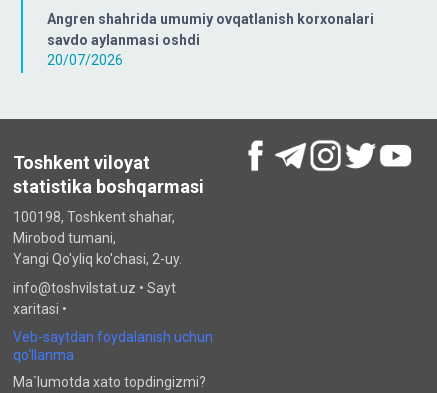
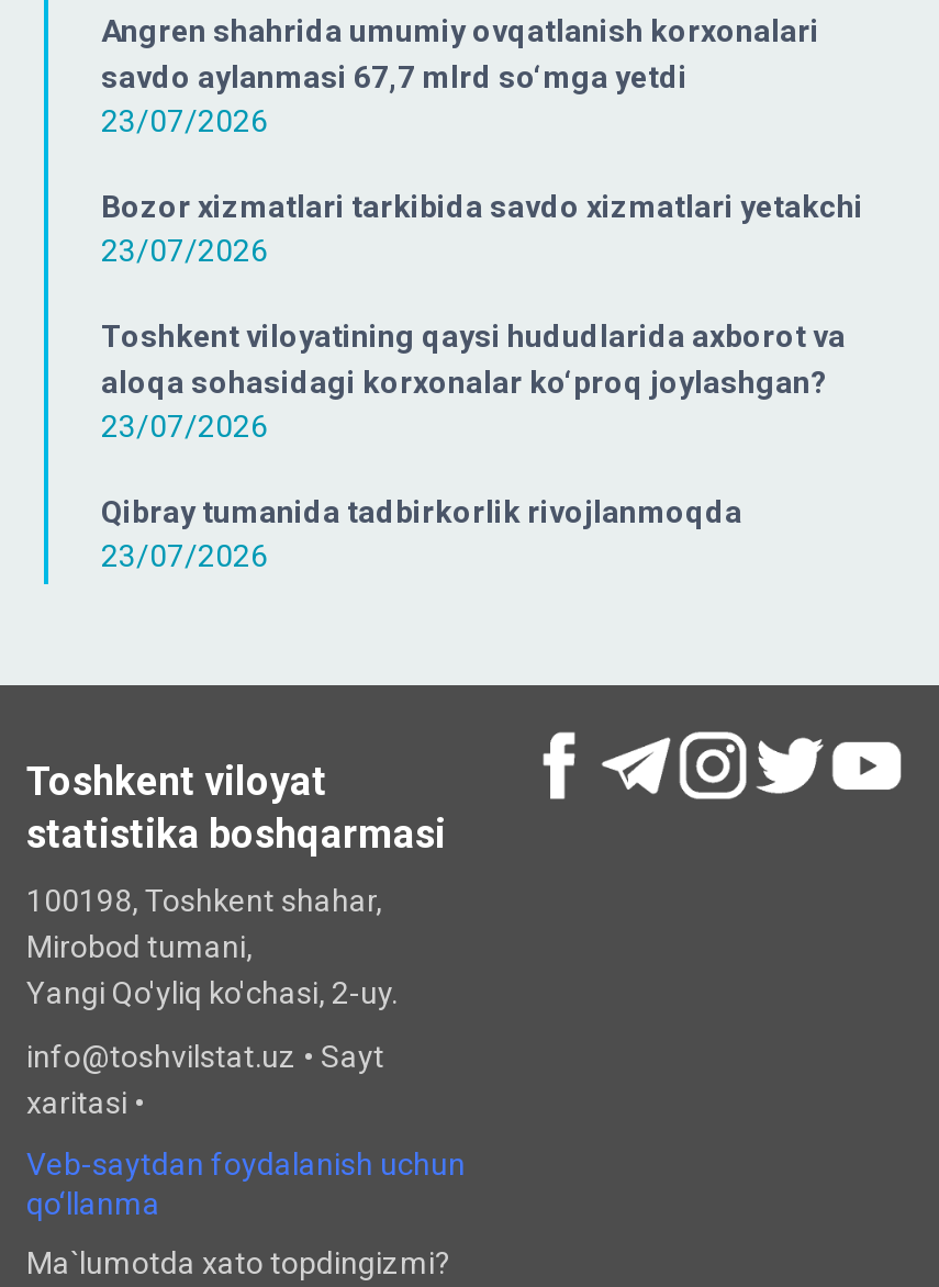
- savdo aylanmasi oshdi
- 20/07/2026
+ savdo aylanmasi 67,7 mlrd so‘mga yetdi
+ 23/07/2026
+ Bozor xizmatlari tarkibida savdo xizmatlari yetakchi
+ 23/07/2026
+ Toshkent viloyatining qaysi hududlarida axborot va
+ aloqa sohasidagi korxonalar ko‘proq joylashgan?
+ 23/07/2026
+ Qibray tumanida tadbirkorlik rivojlanmoqda
+ 23/07/2026
